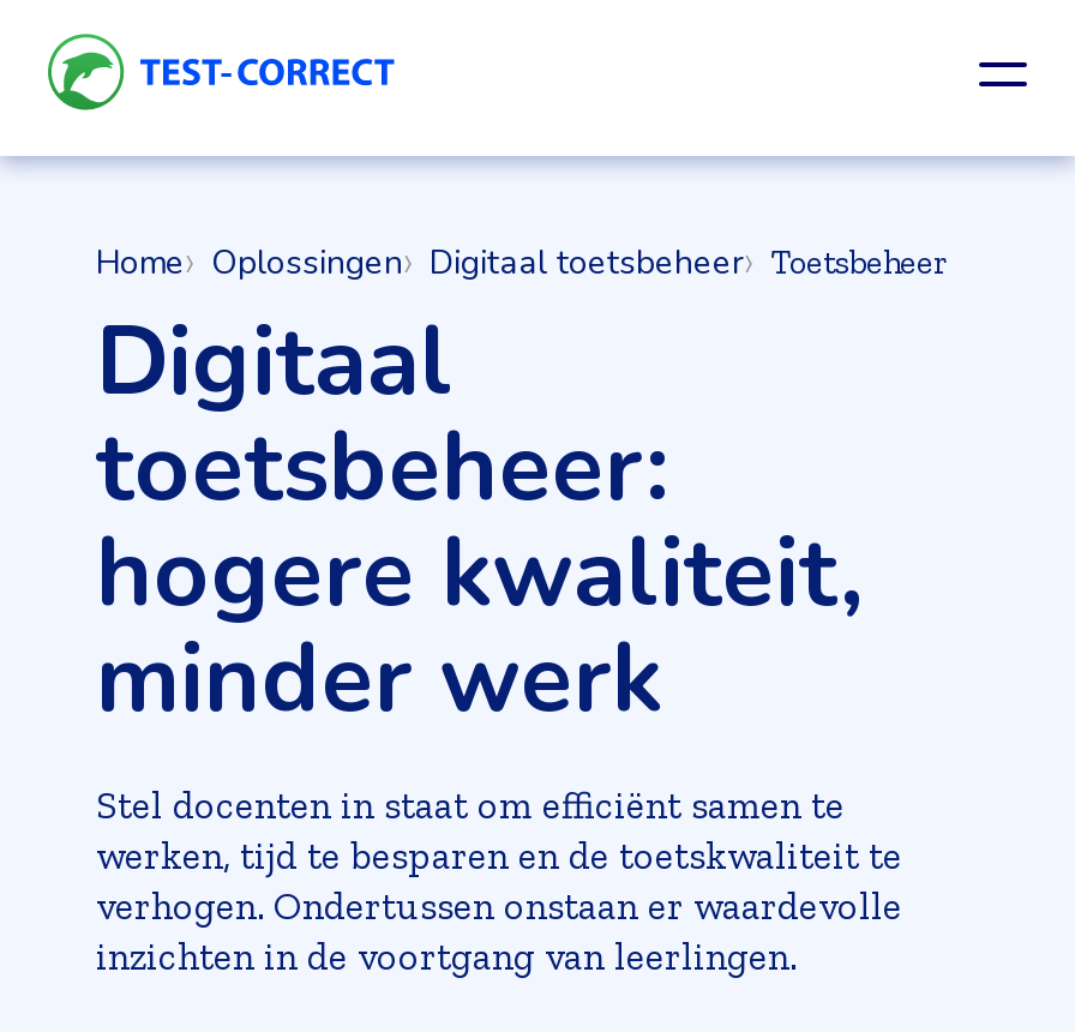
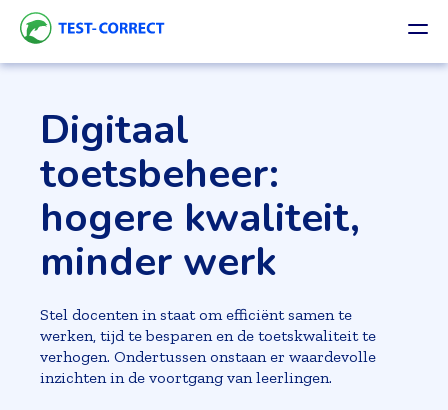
- Home Oplossingen Digitaal toetsbeheer
- Toetsbeheer
